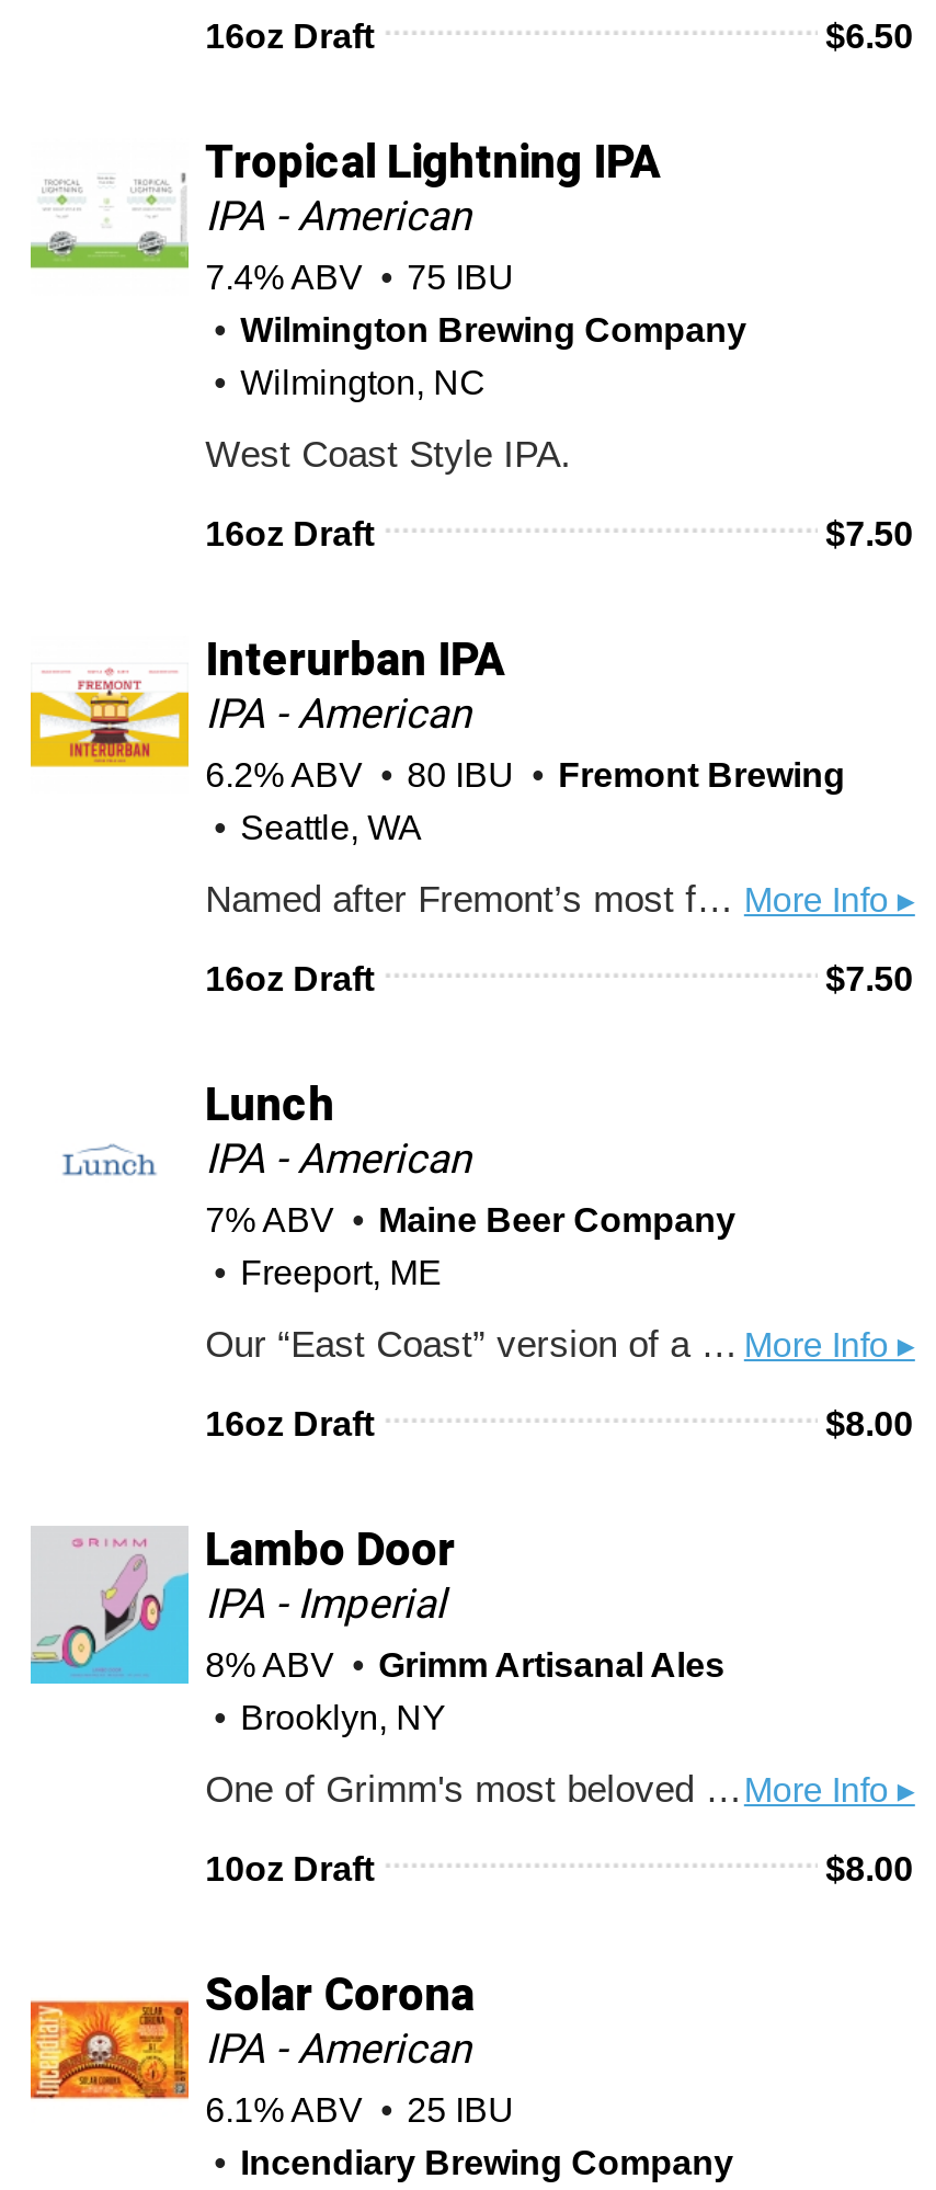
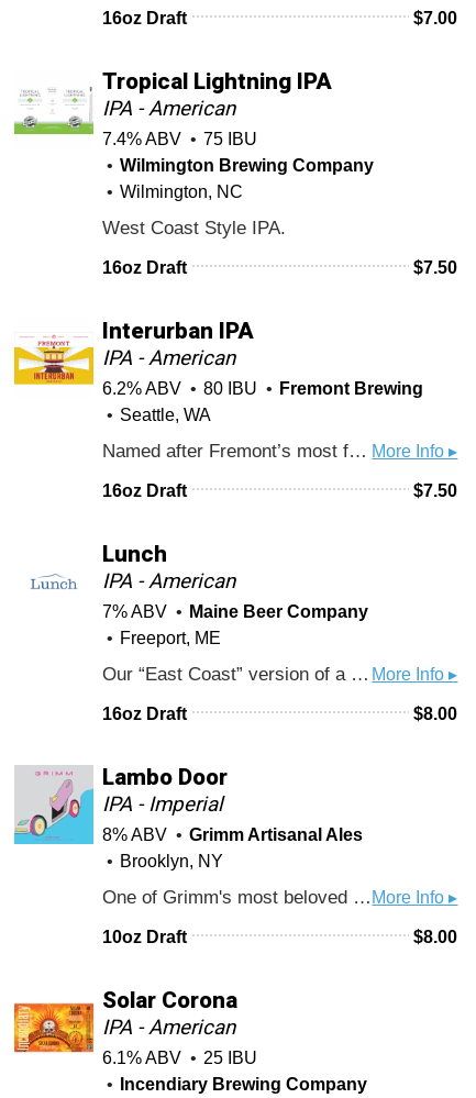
- $6.50
+ $7.00
